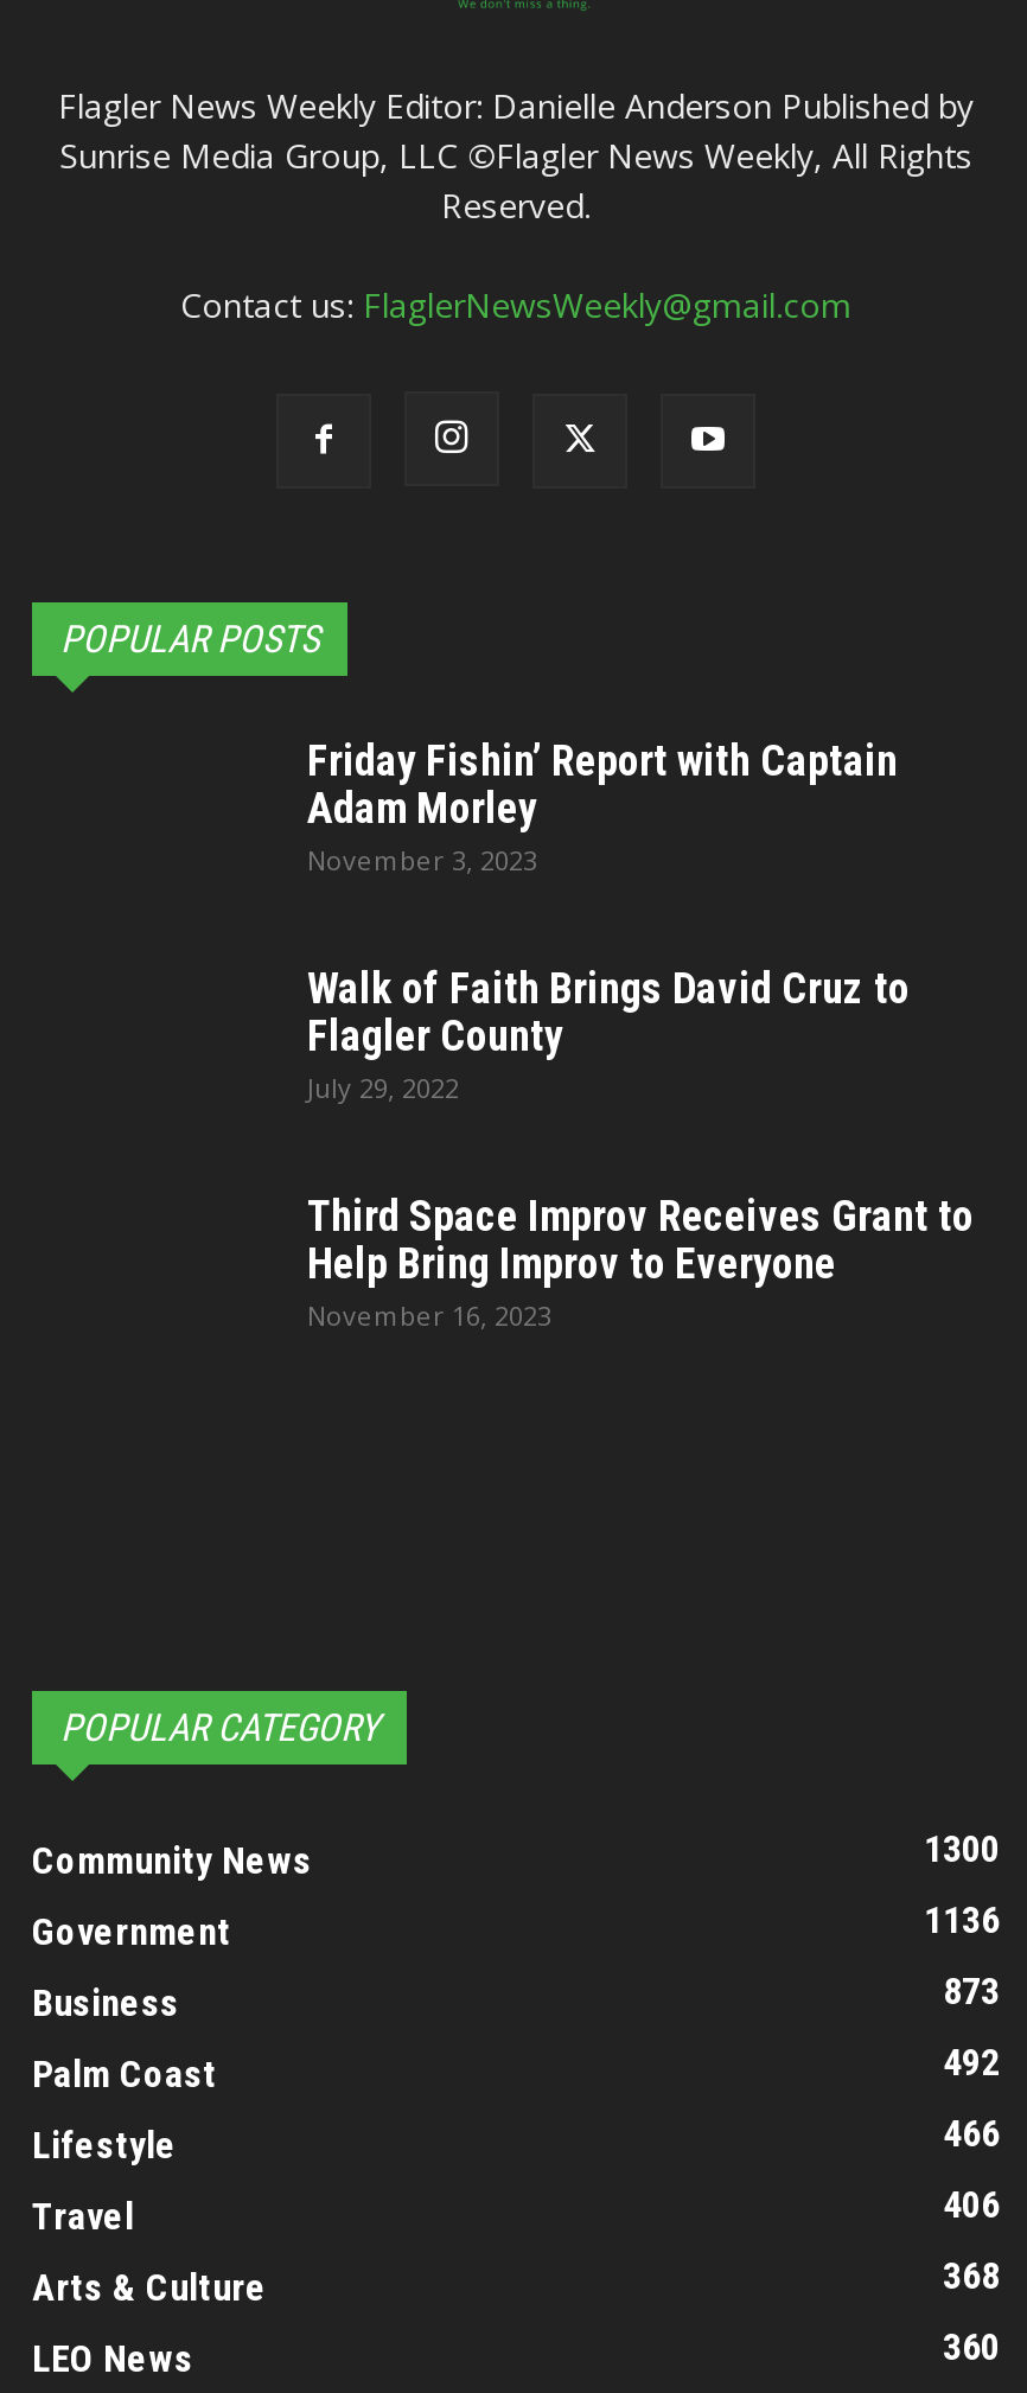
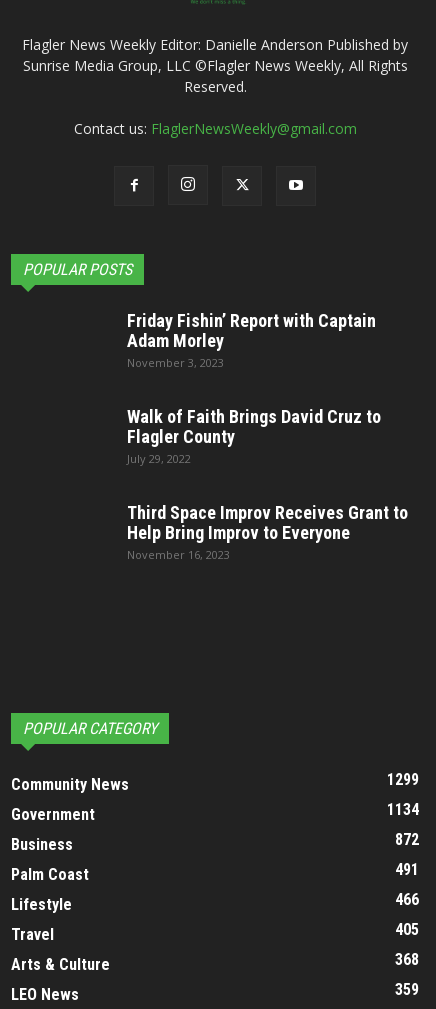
- 1300
+ 1299

- 1136
+ 1134

- 873
+ 872

- 492
+ 491

- 406
+ 405

- 360
+ 359
